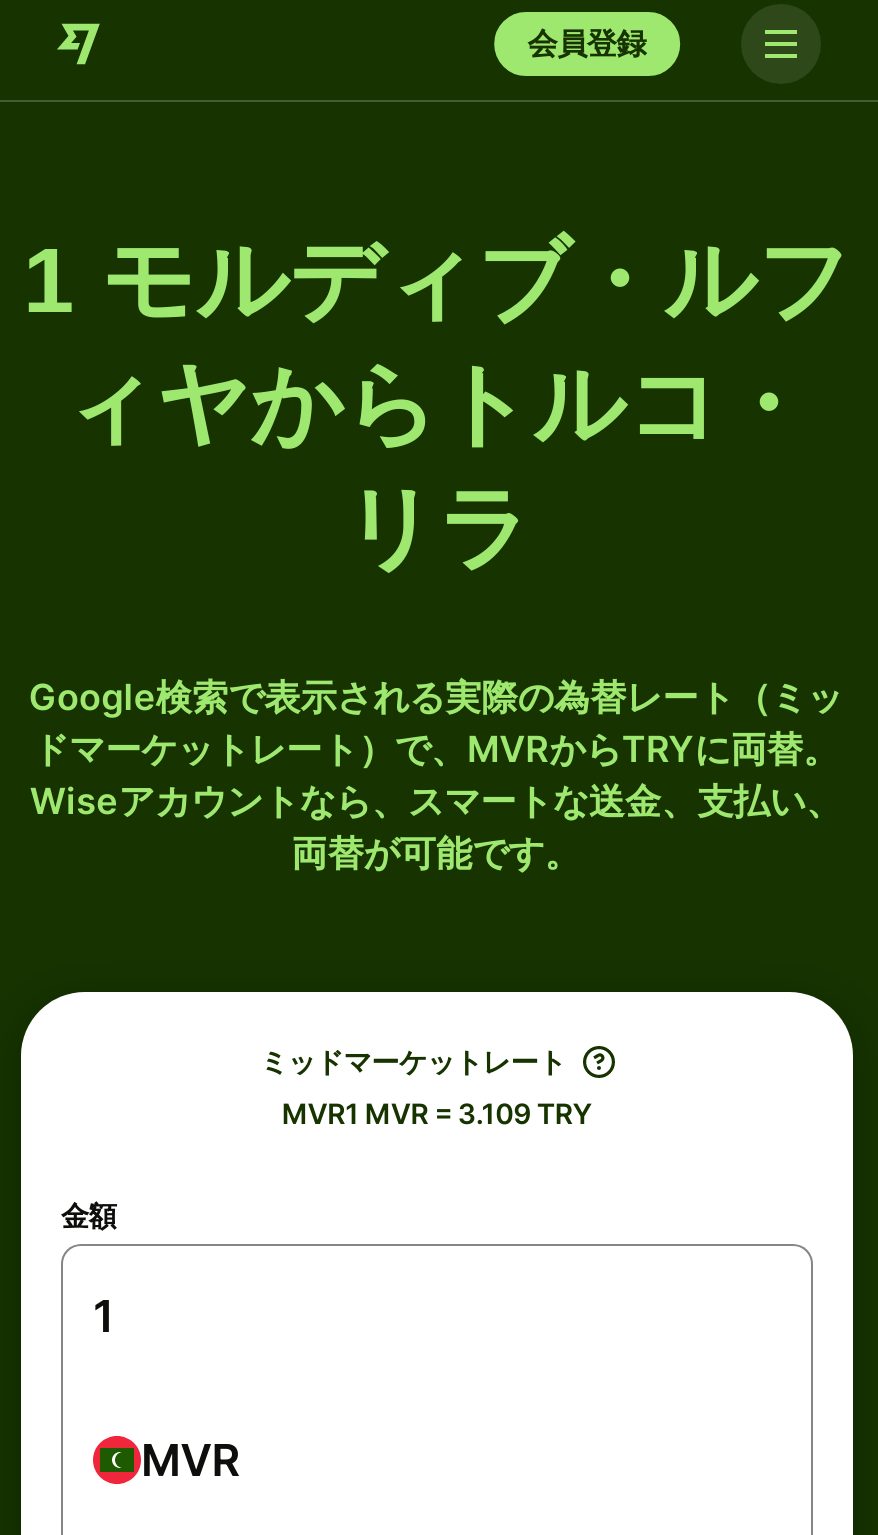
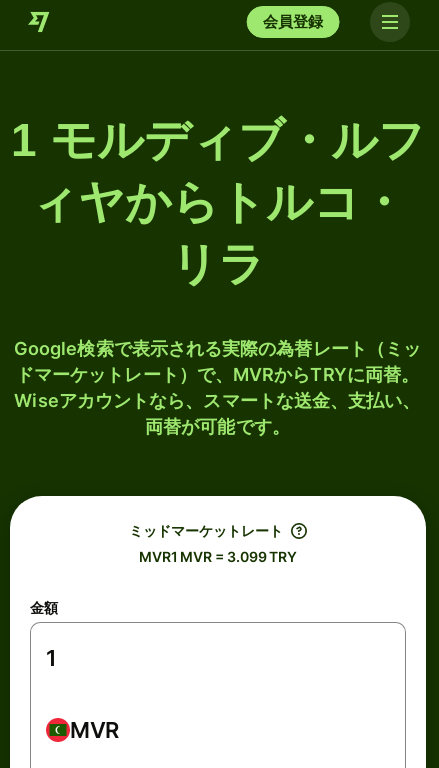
- MVR1 MVR = 3.109 TRY
+ MVR1 MVR = 3.099 TRY
